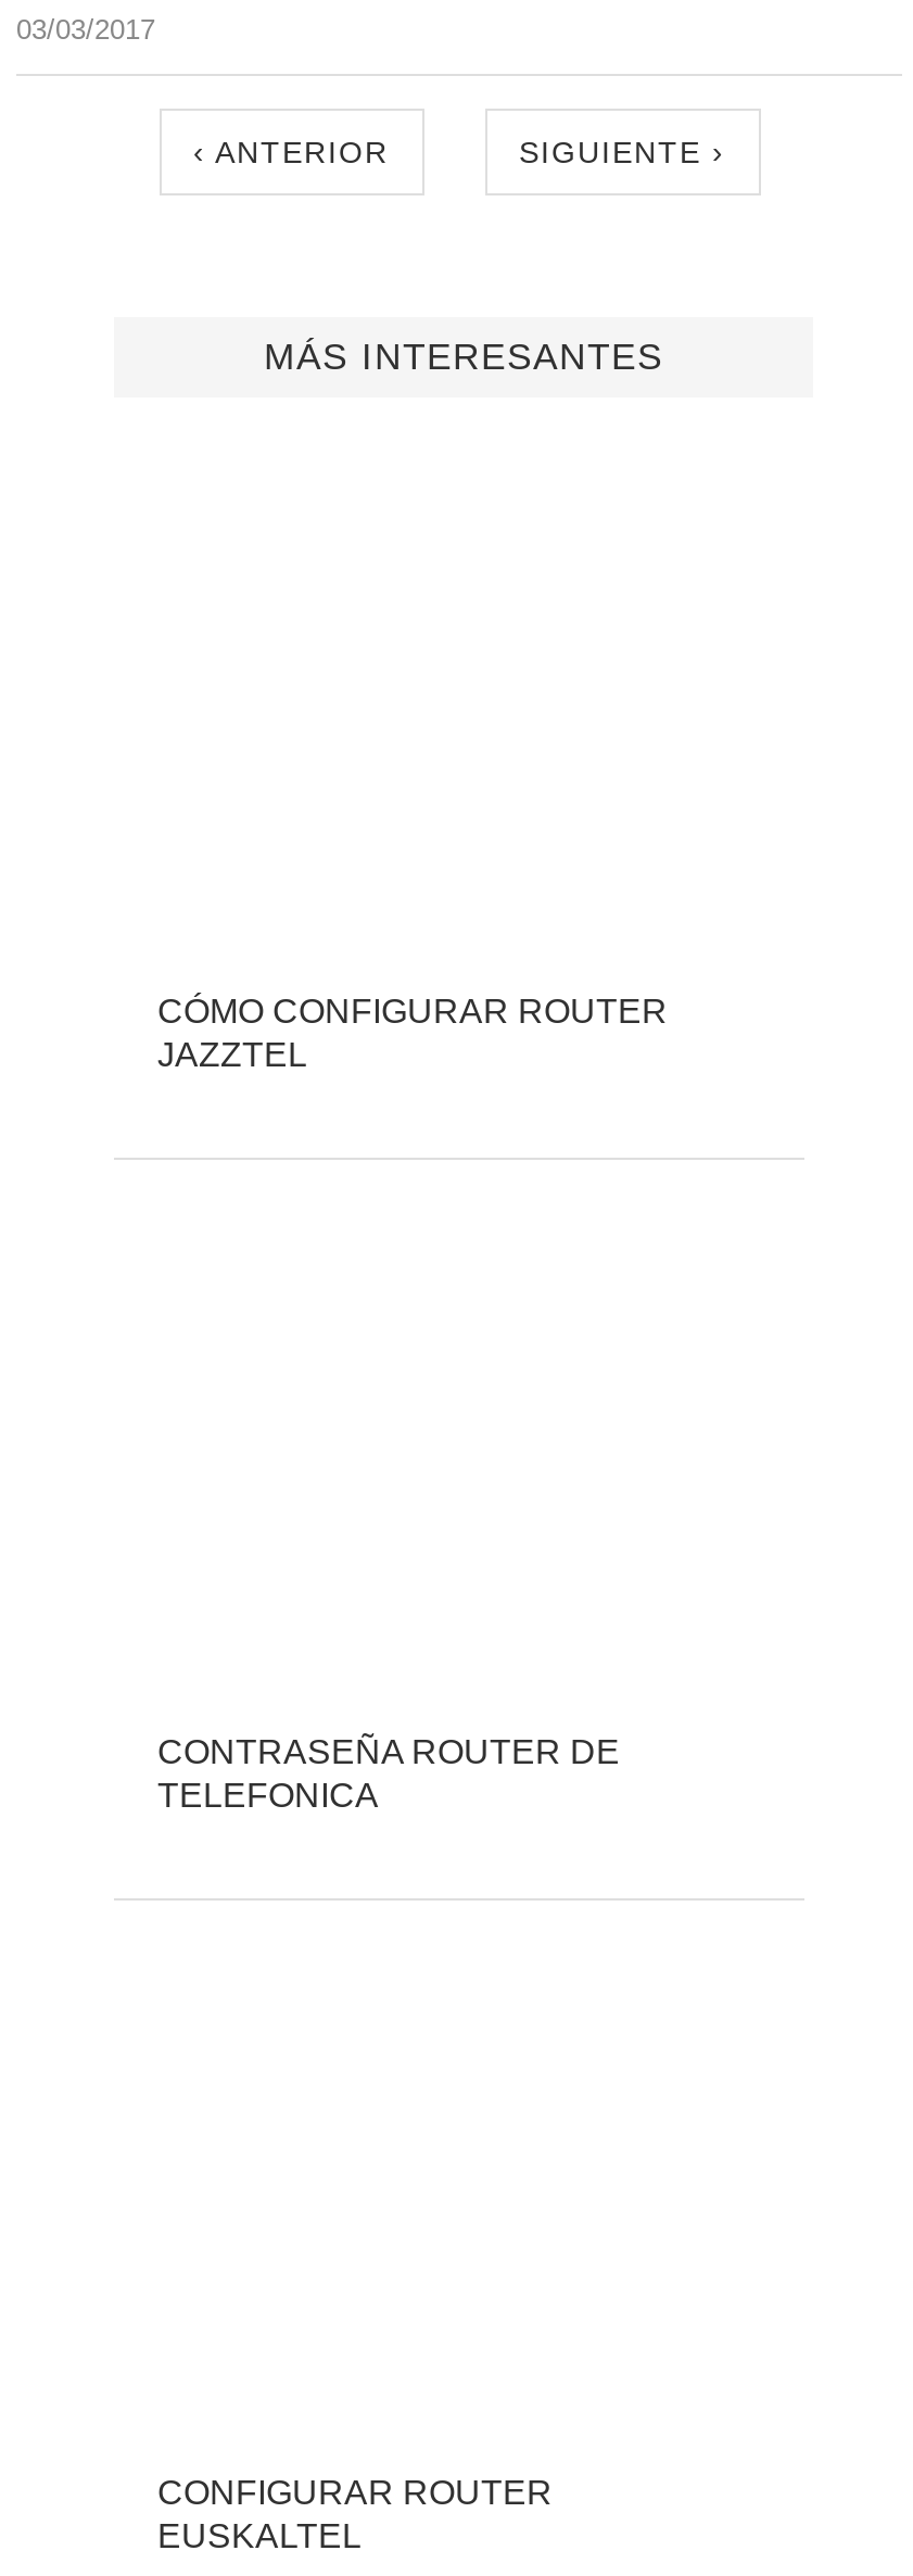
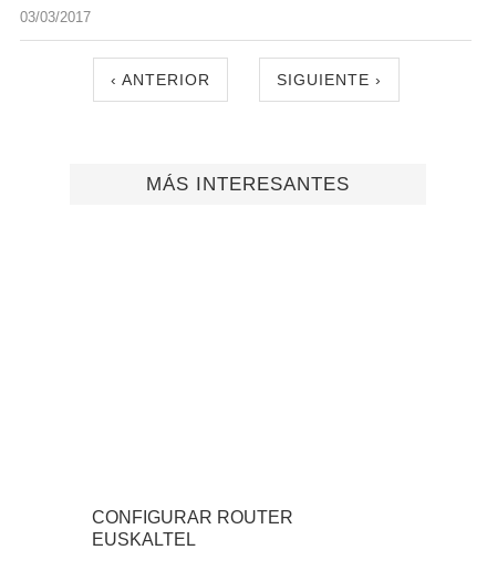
- CÓMO CONFIGURAR ROUTER
- JAZZTEL

- CONTRASEÑA ROUTER DE
- TELEFONICA
